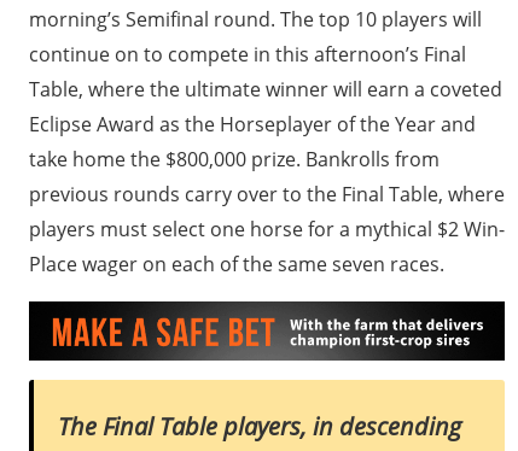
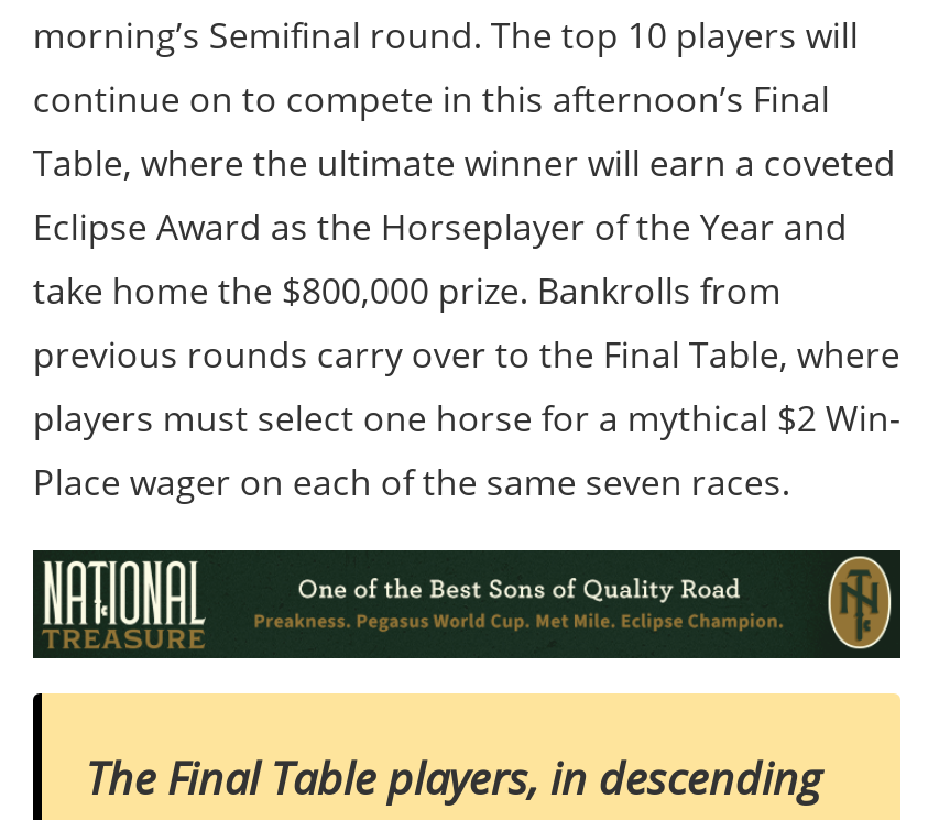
- [image]
+ [image]
